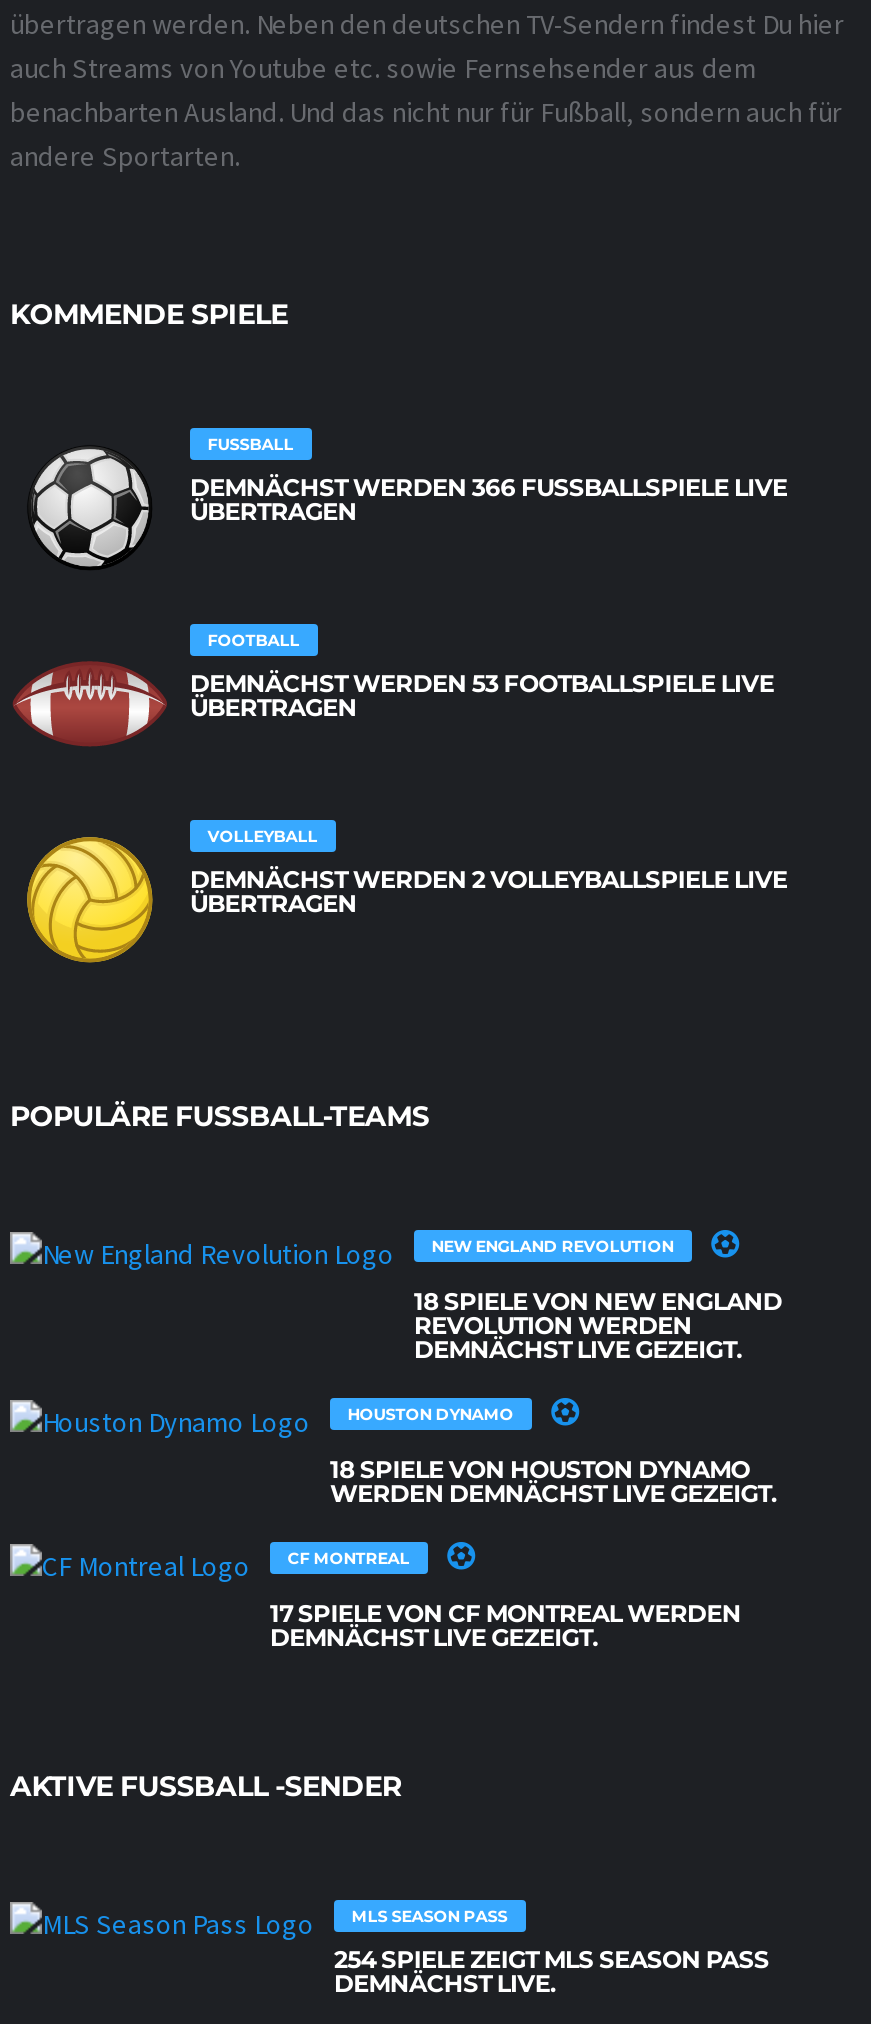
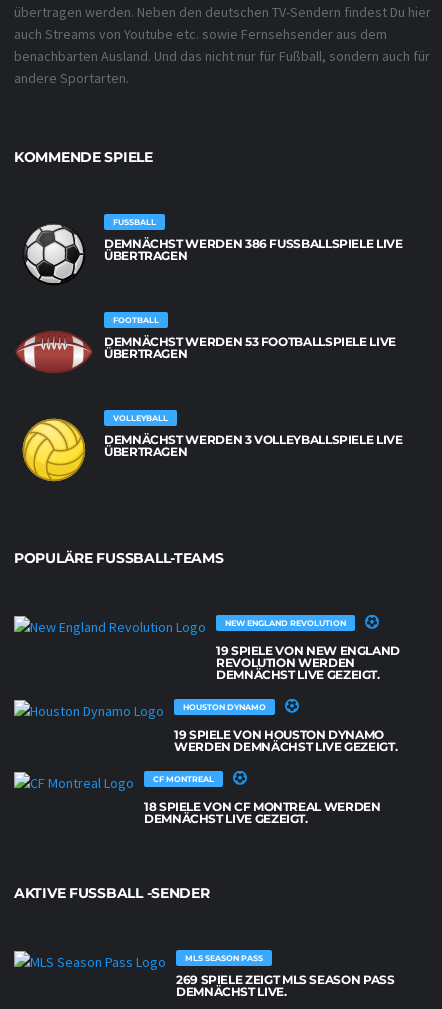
- DEMNÄCHST WERDEN 366 FUSSBALLSPIELE LIVE Ü
+ DEMNÄCHST WERDEN 386 FUSSBALLSPIELE LIVE Ü

- DEMNÄCHST WERDEN 2 VOLLEYBALLSPIELE LIVE
+ DEMNÄCHST WERDEN 3 VOLLEYBALLSPIELE LIVE

- 18 SPIELE VON NEW ENGLAND
+ 19 SPIELE VON NEW ENGLAND

- 18 SPIELE VON HOUSTON DYNAMO
+ 19 SPIELE VON HOUSTON DYNAMO

- 17 SPIELE VON CF MONTREAL WERDEN
+ 18 SPIELE VON CF MONTREAL WERDEN

- 254 SPIELE ZEIGT MLS SEASON PASS
+ 269 SPIELE ZEIGT MLS SEASON PASS
